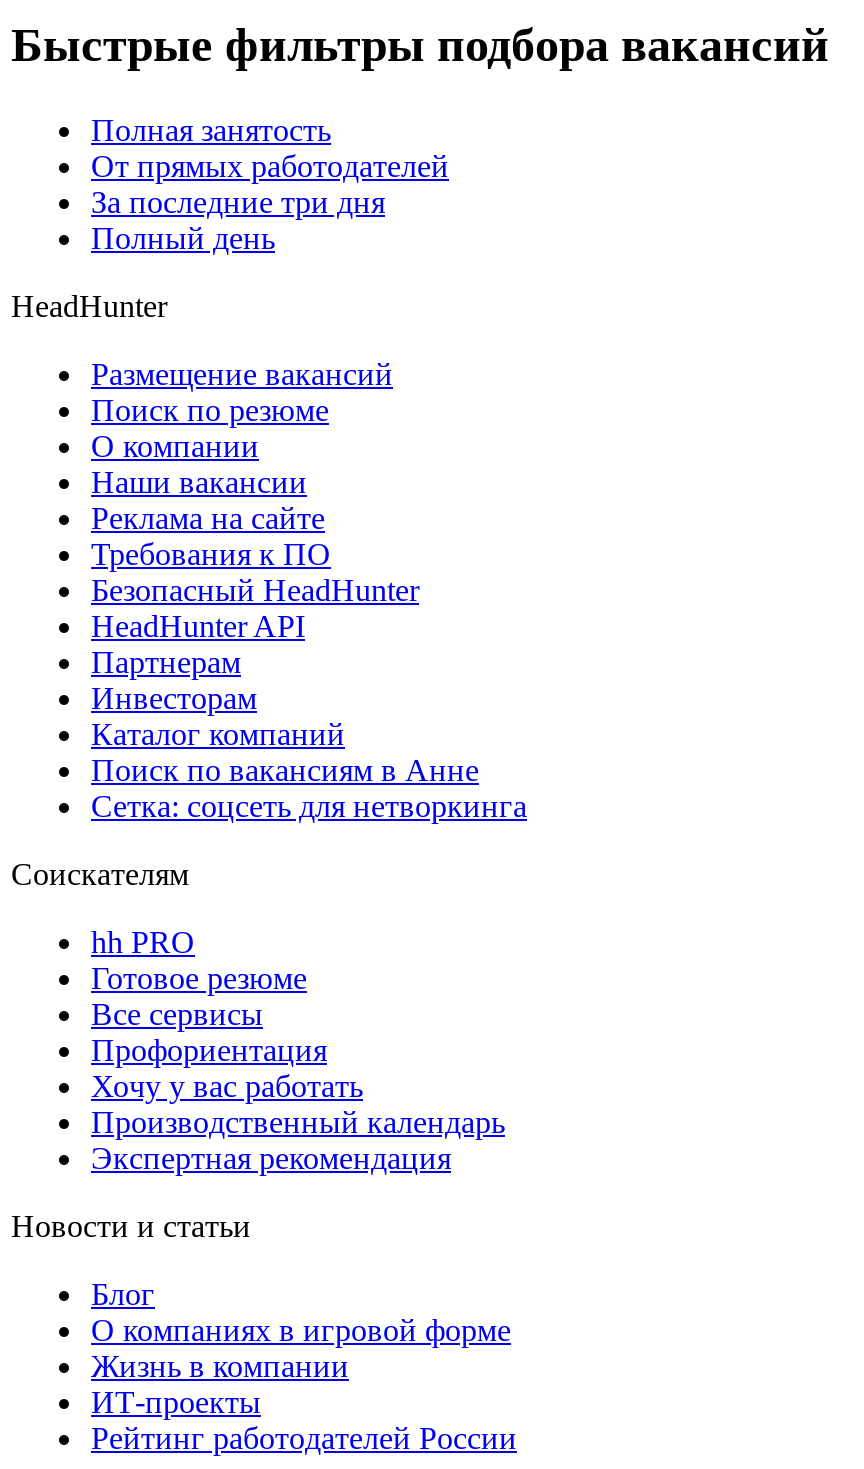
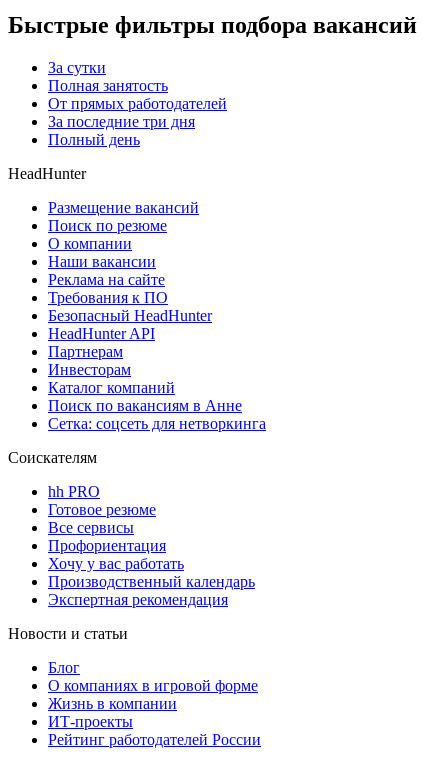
+ За сутки
